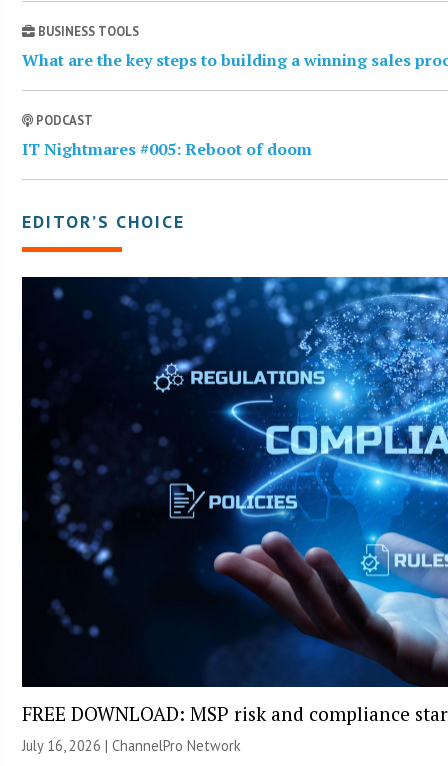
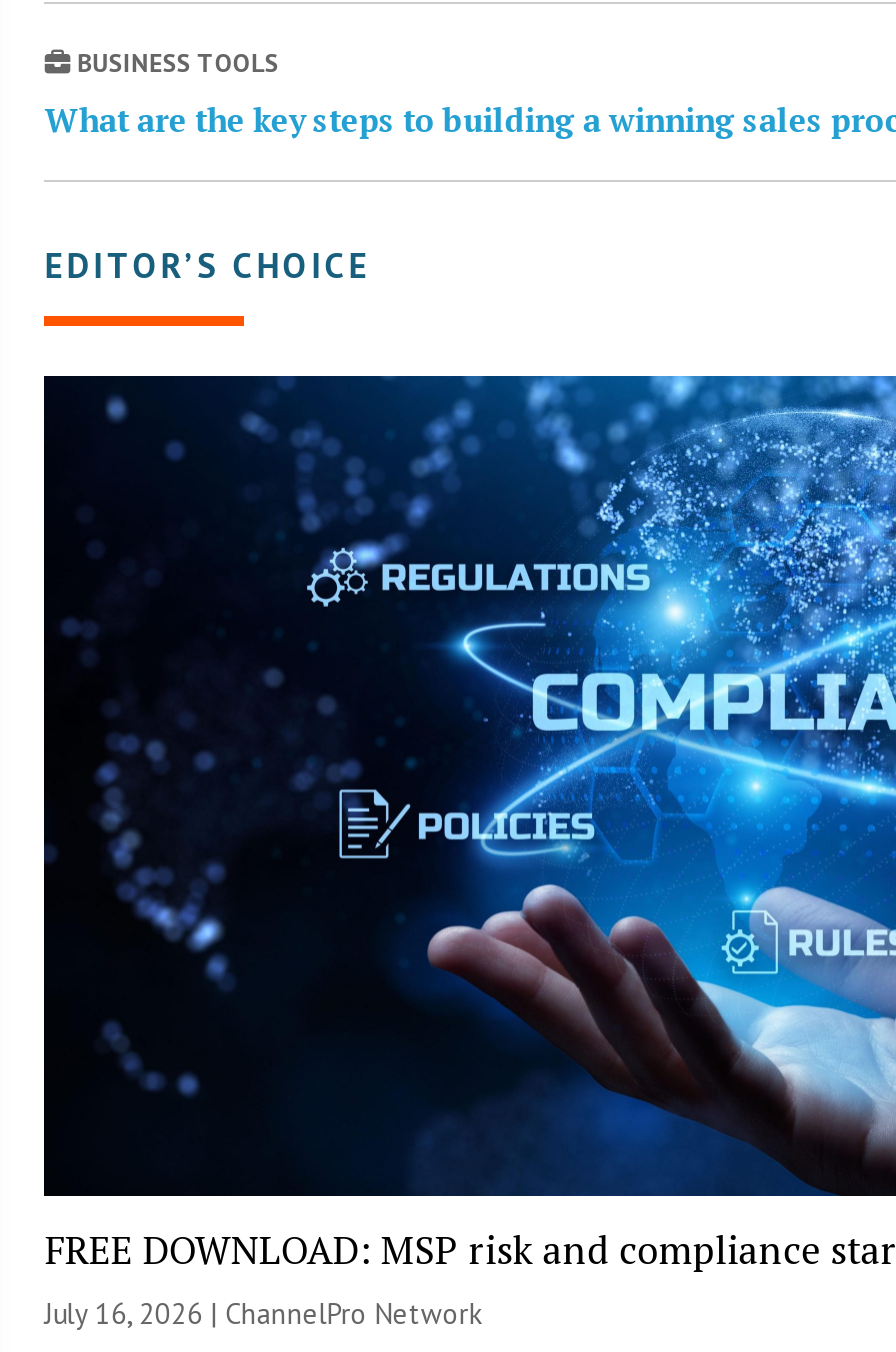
- PODCAST
- IT Nightmares #005: Reboot of doom
